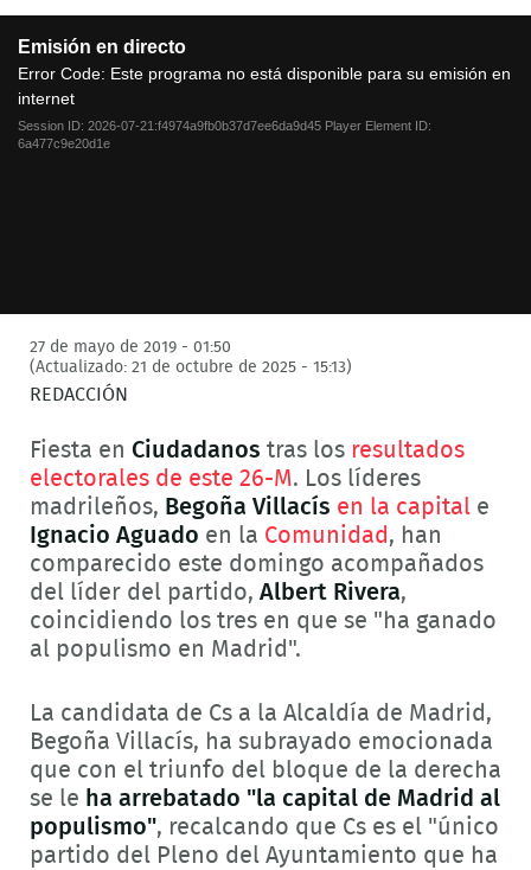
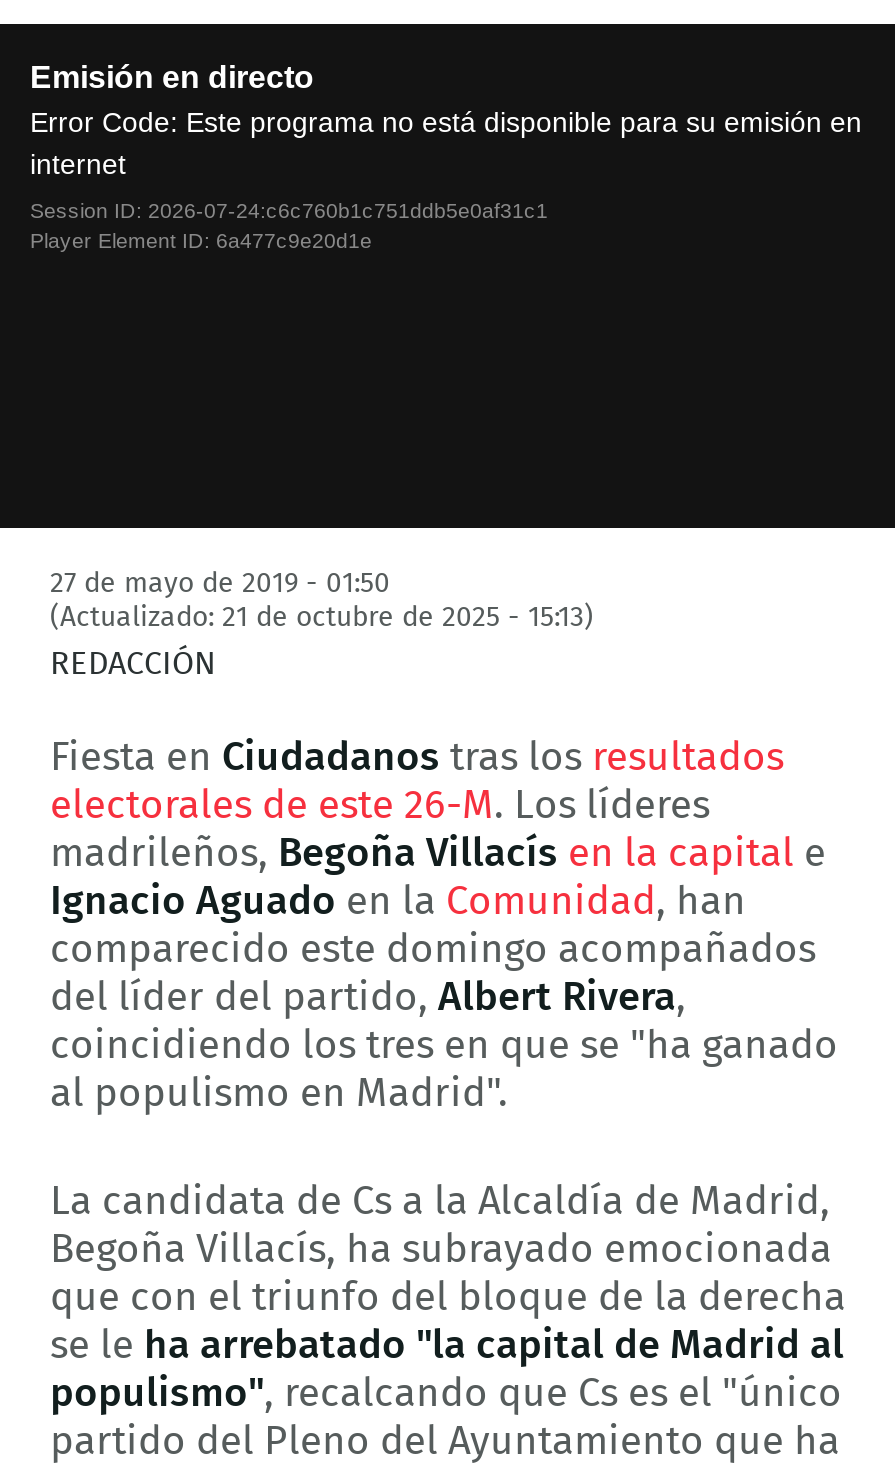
- Session ID: 2026-07-21:f4974a9fb0b37d7ee6da9d45 Player Element ID:
- 6a477c9e20d1e
+ Session ID: 2026-07-24:c6c760b1c751ddb5e0af31c1
+ Player Element ID: 6a477c9e20d1e
